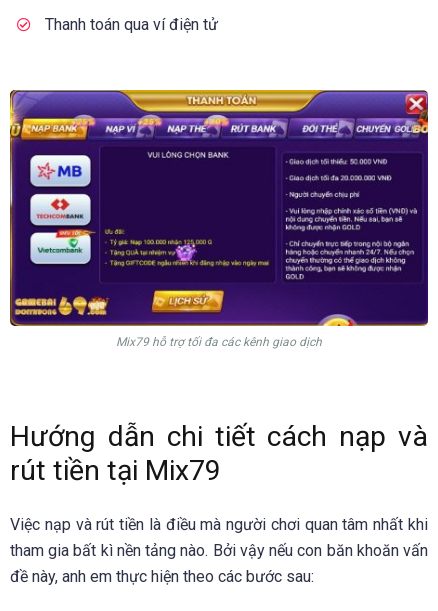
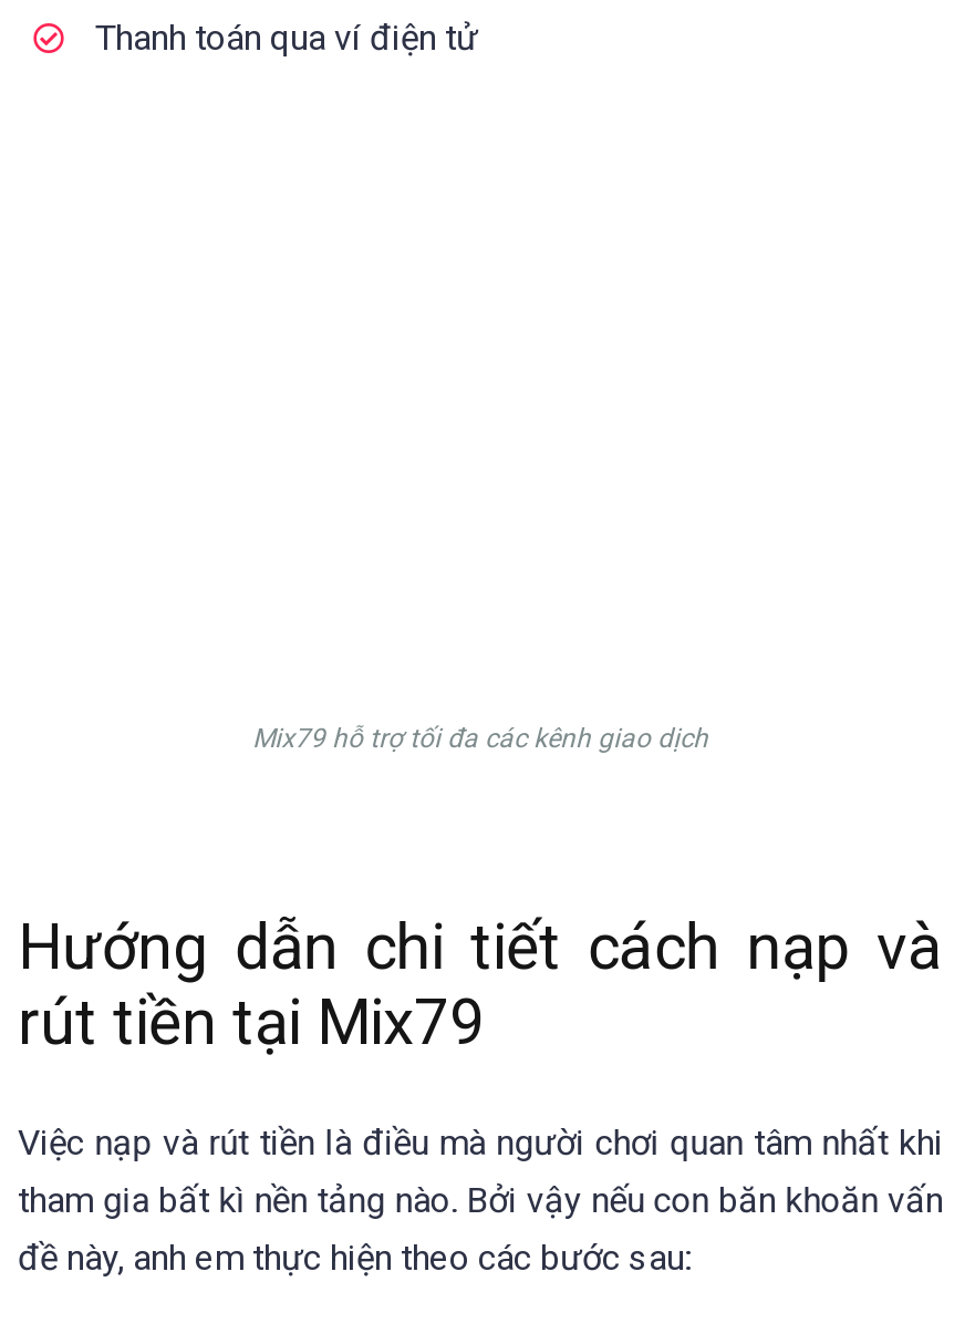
- [image]
